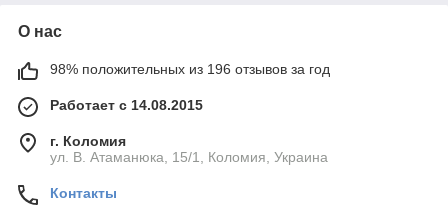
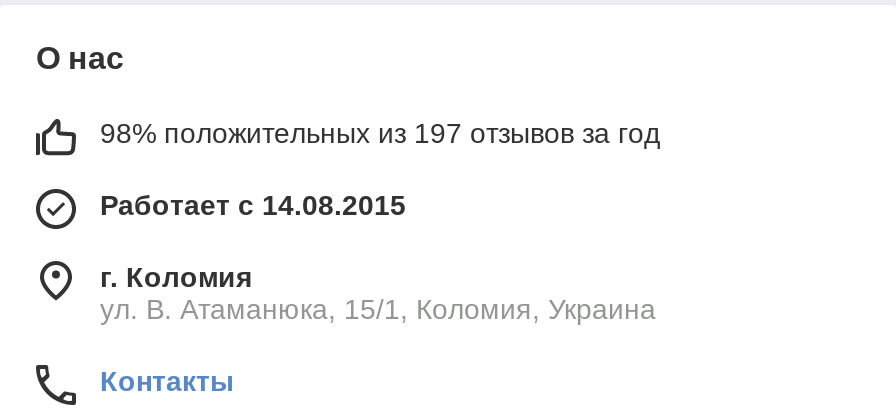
- 98% положительных из 196 отзывов за год
+ 98% положительных из 197 отзывов за год
